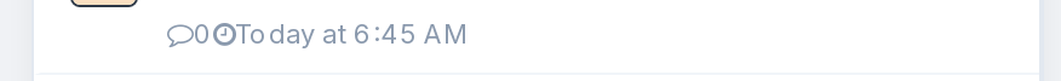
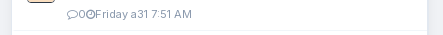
- 0 Today at 6:45 AM
+ 0 Friday a31 7:51 AM
